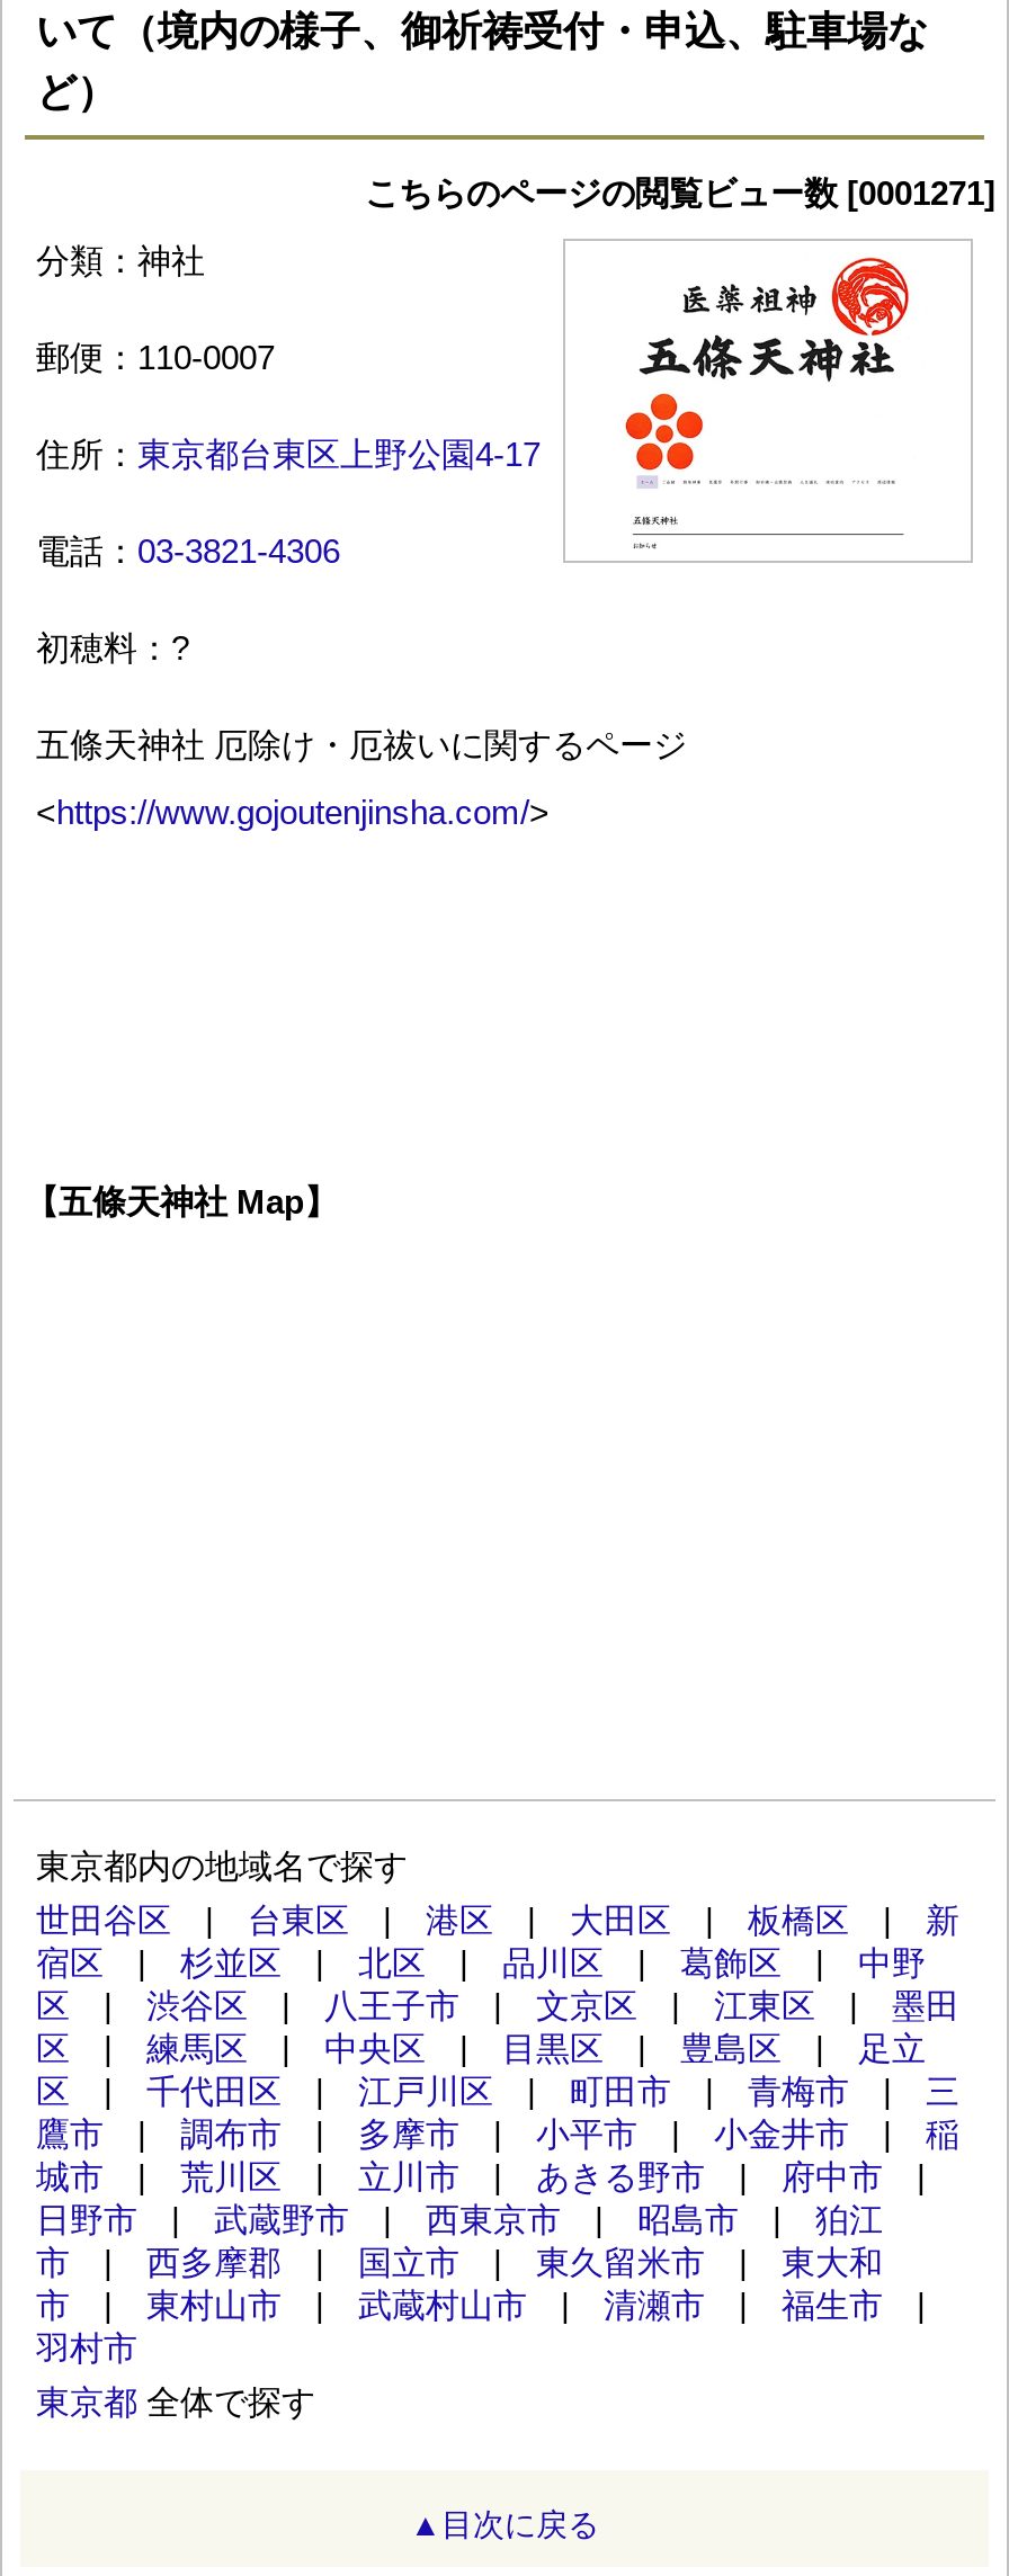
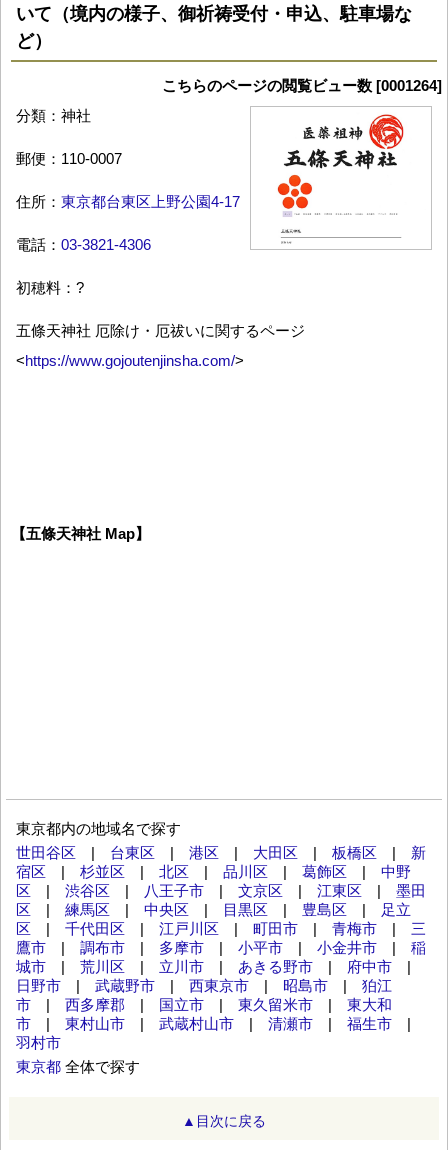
- こちらのページの閲覧ビュー数 [0001271]
+ こちらのページの閲覧ビュー数 [0001264]
